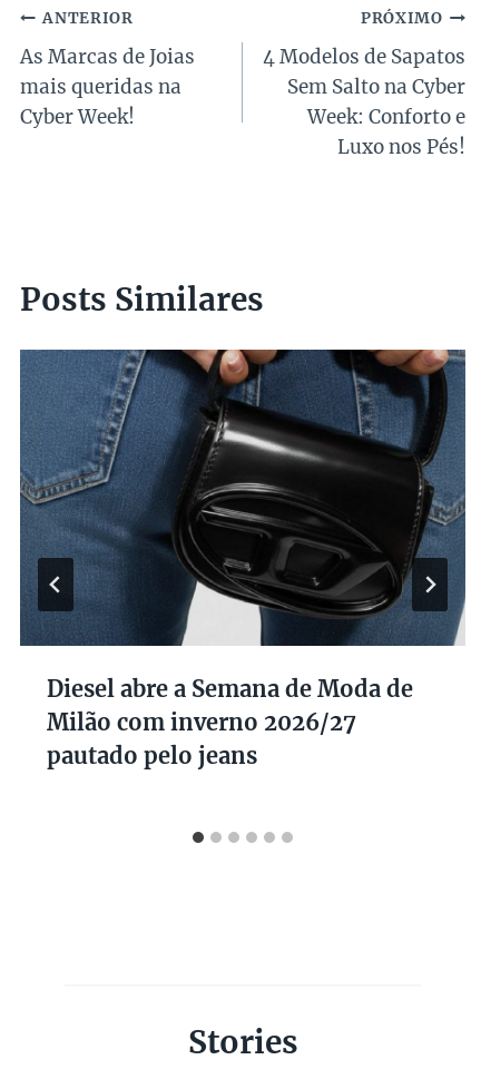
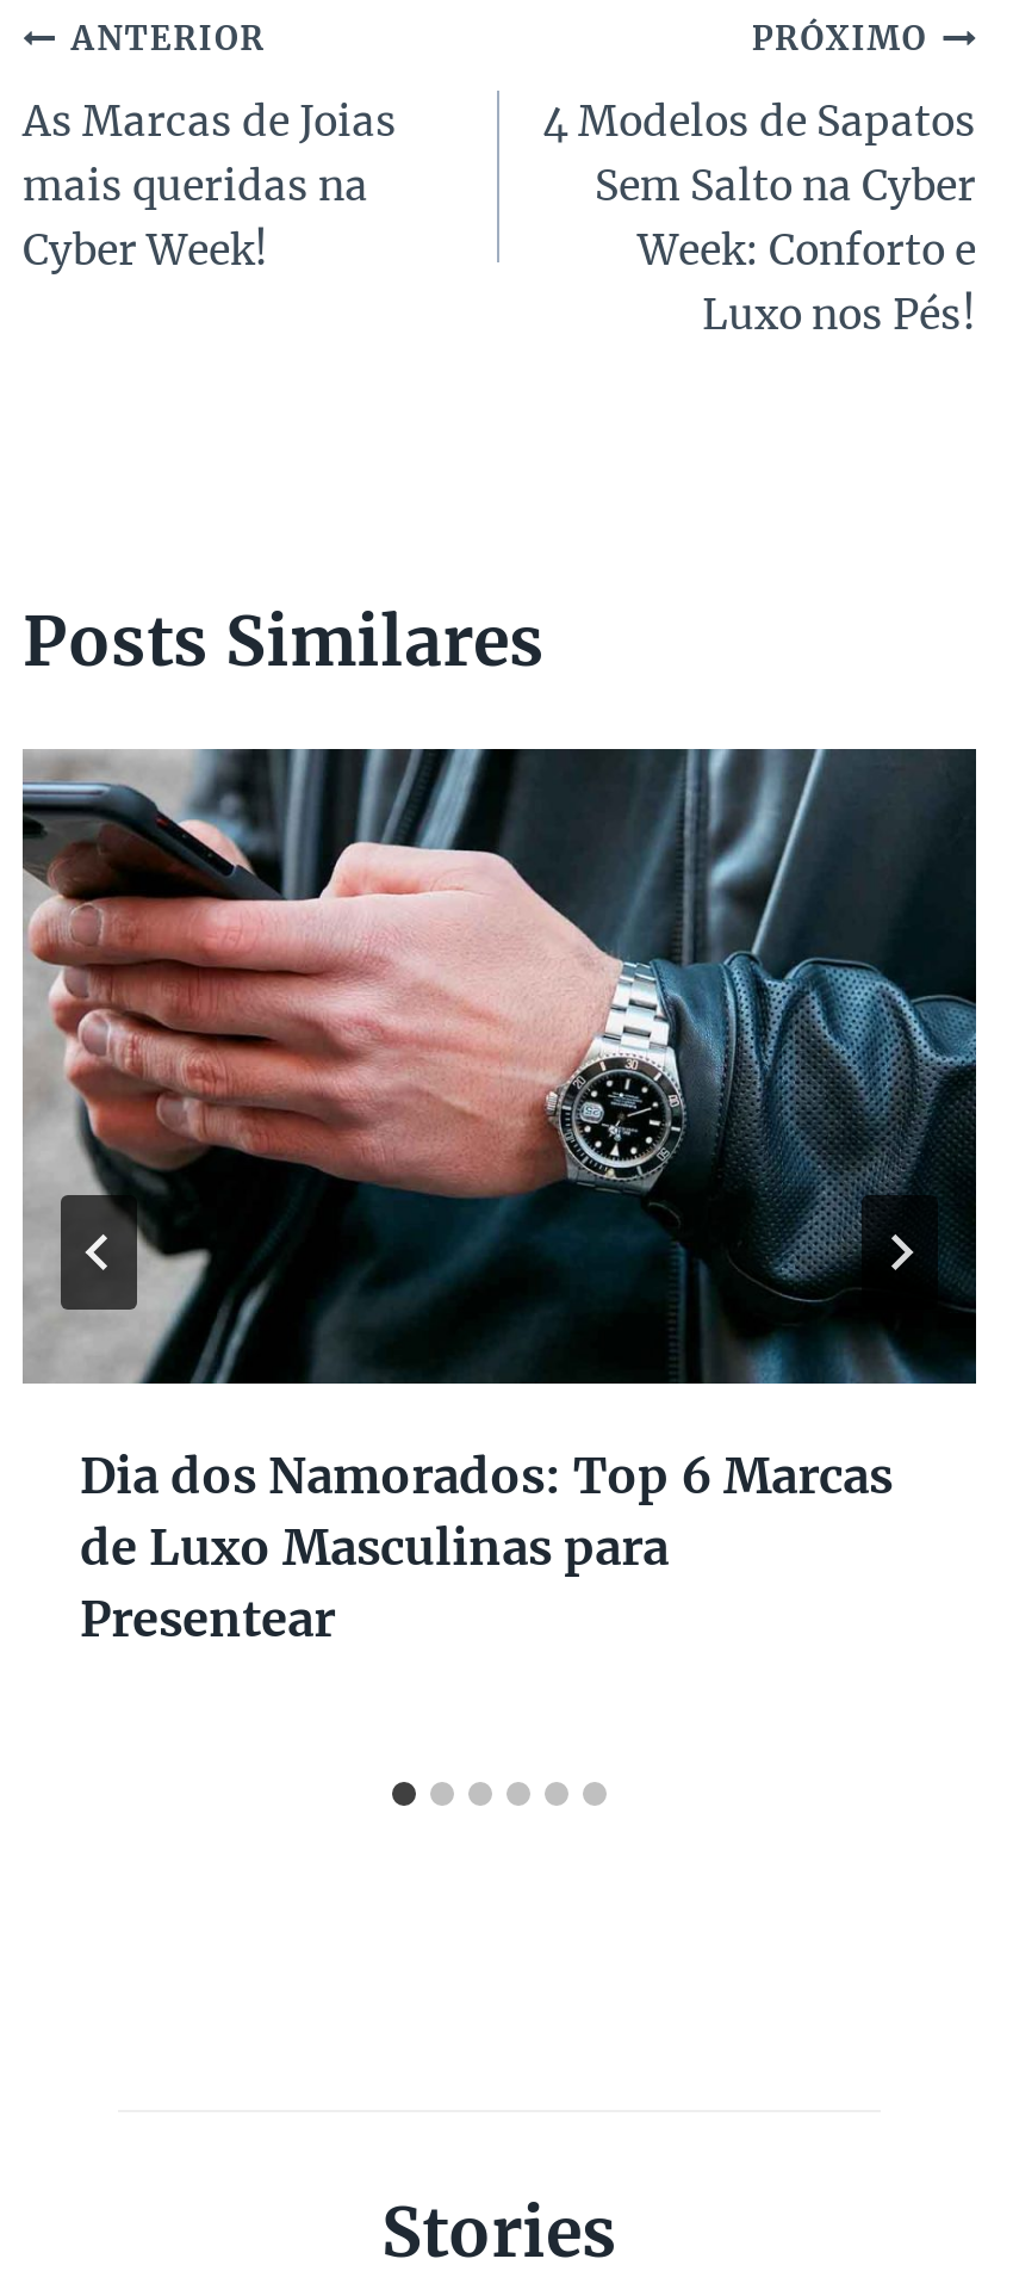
- [image]
- Diesel abre a Semana de Moda de
- Milão com inverno 2026/27
- pautado pelo jeans
+ [image]
+ Dia dos Namorados: Top 6 Marcas
+ de Luxo Masculinas para
+ Presentear
